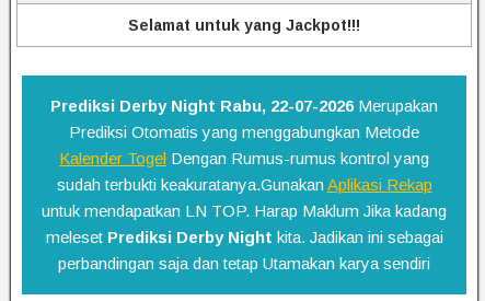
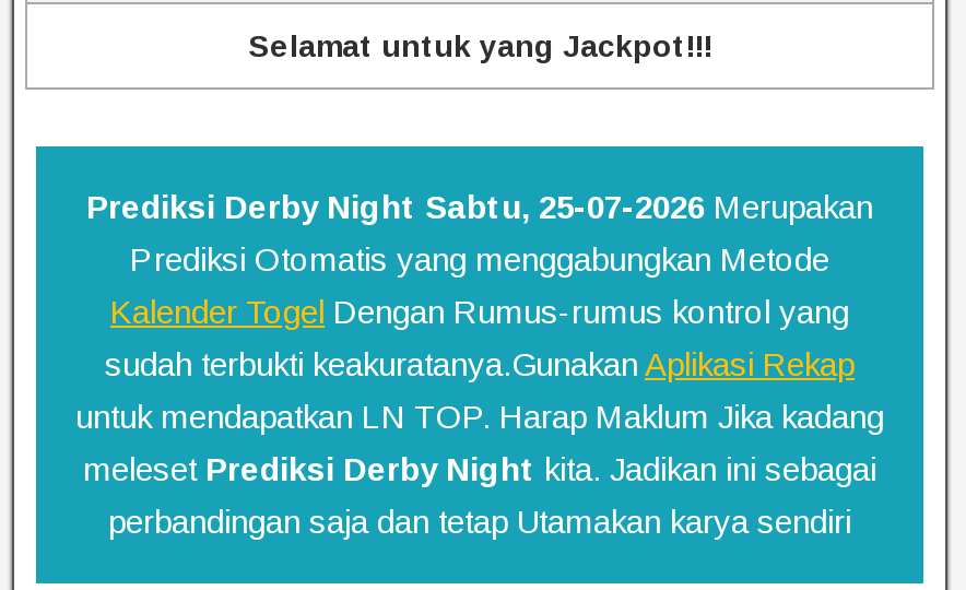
- Prediksi Derby Night Rabu, 22-07-2026 Merupakan
+ Prediksi Derby Night Sabtu, 25-07-2026 Merupakan
